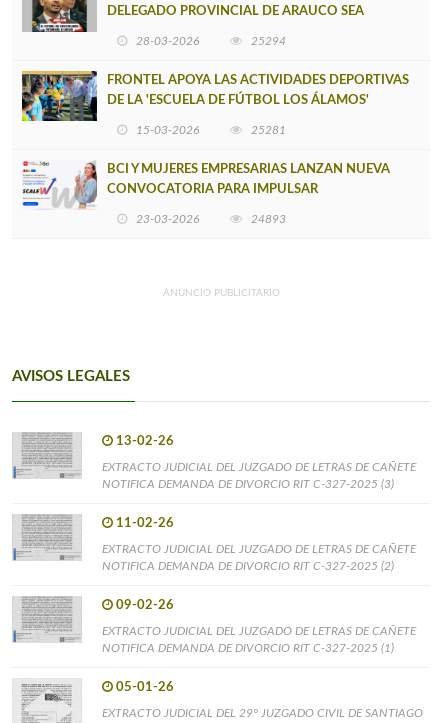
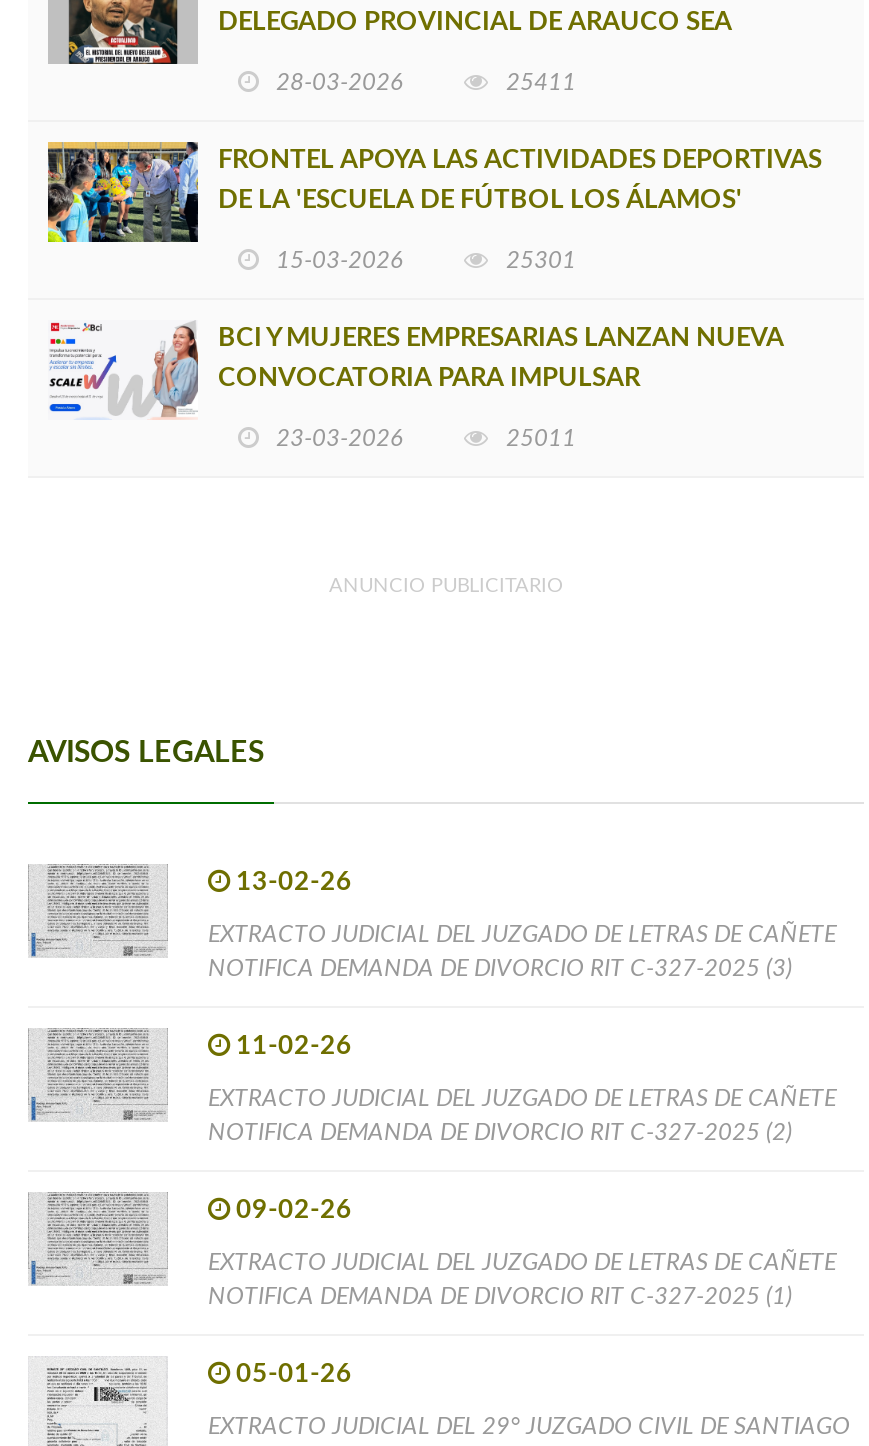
- 25294
+ 25411

- 25281
+ 25301

- 24893
+ 25011
